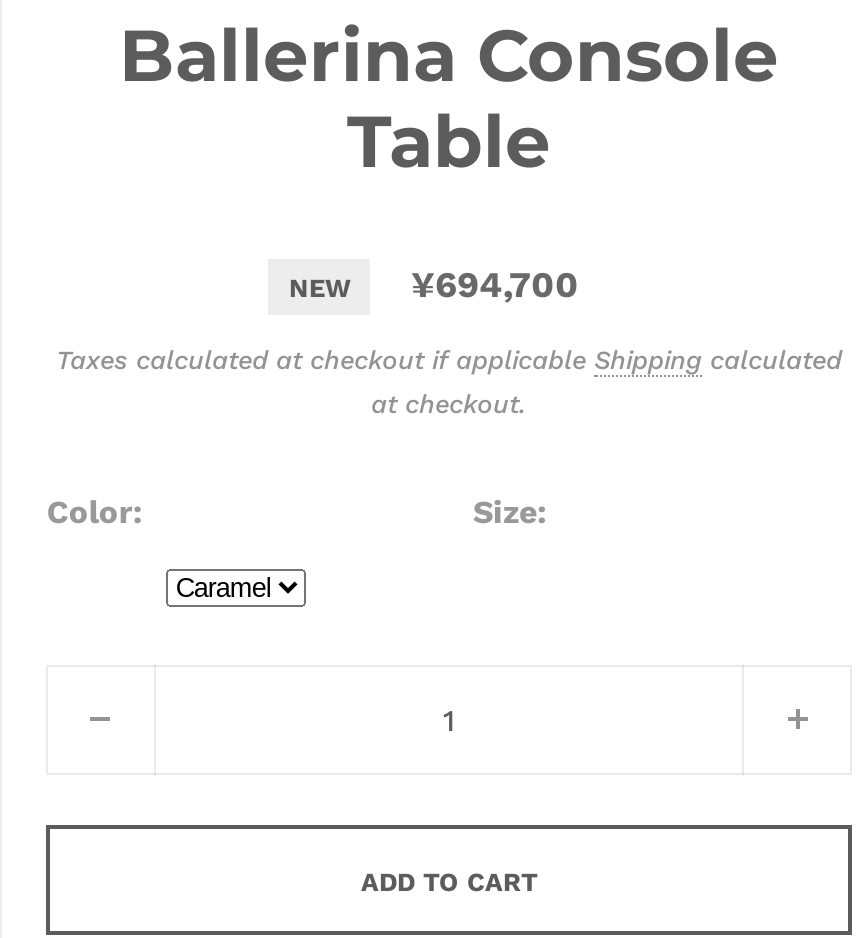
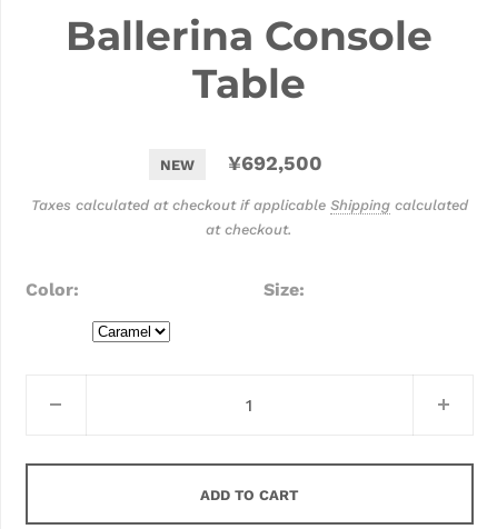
- NEW ¥694,700
+ NEW ¥692,500
